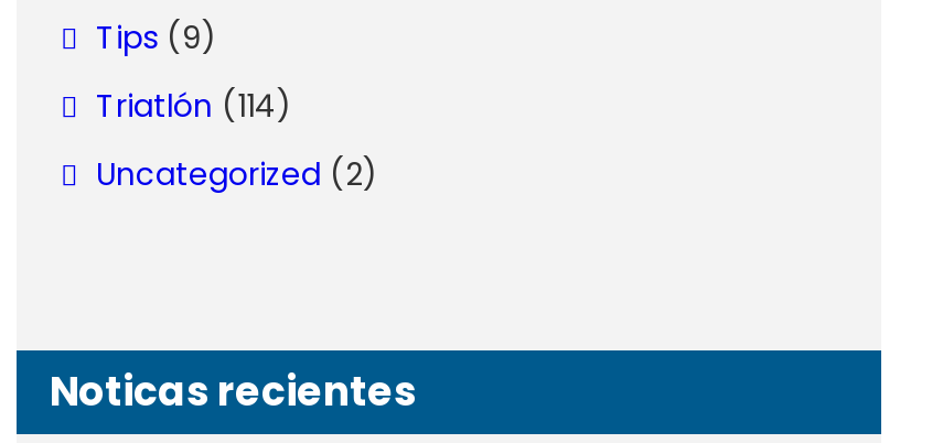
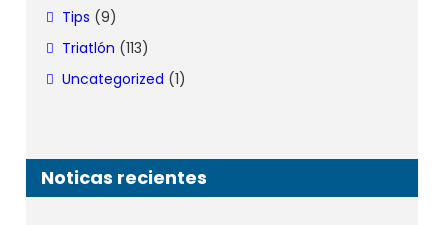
- Triatlón (114)
+ Triatlón (113)

- Uncategorized (2)
+ Uncategorized (1)
